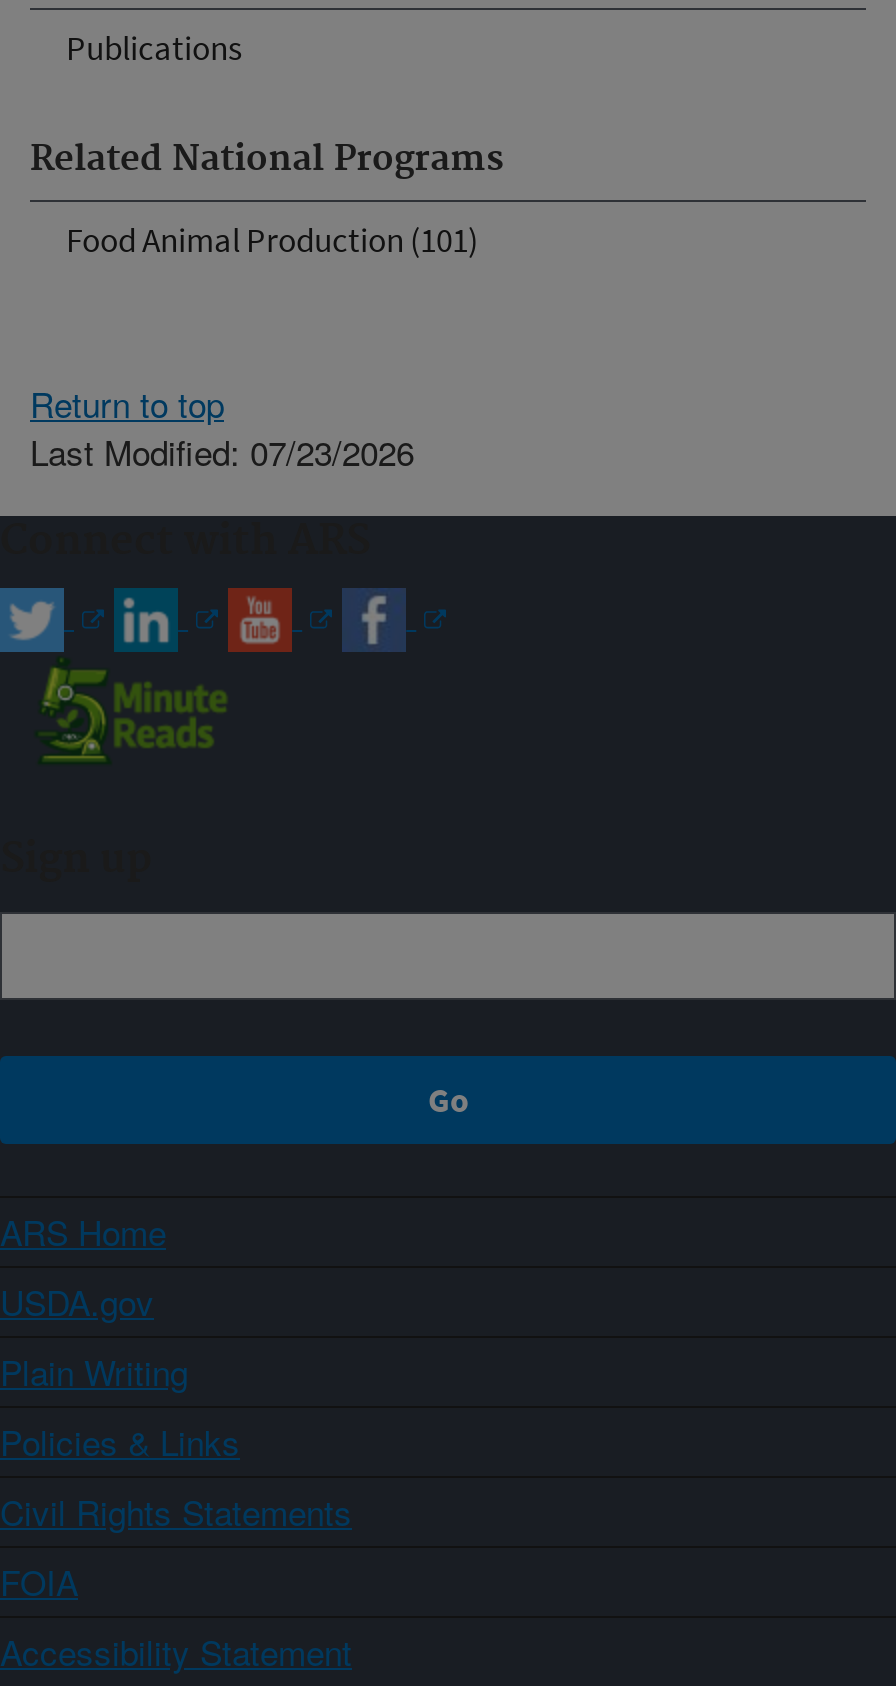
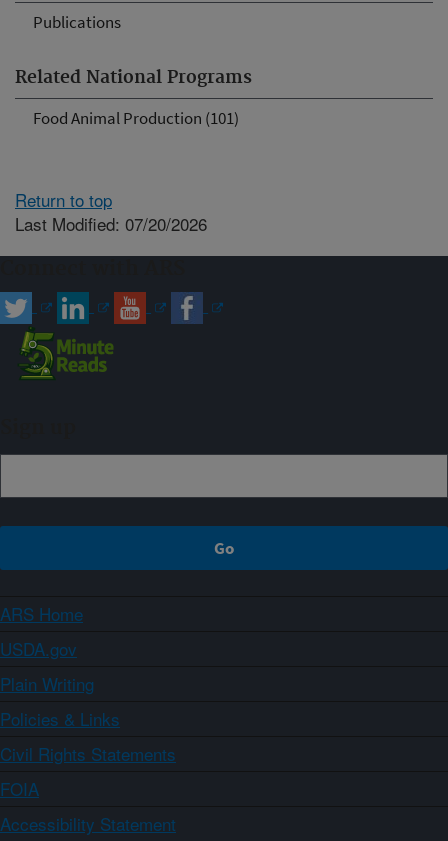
- Last Modified: 07/23/2026
+ Last Modified: 07/20/2026
